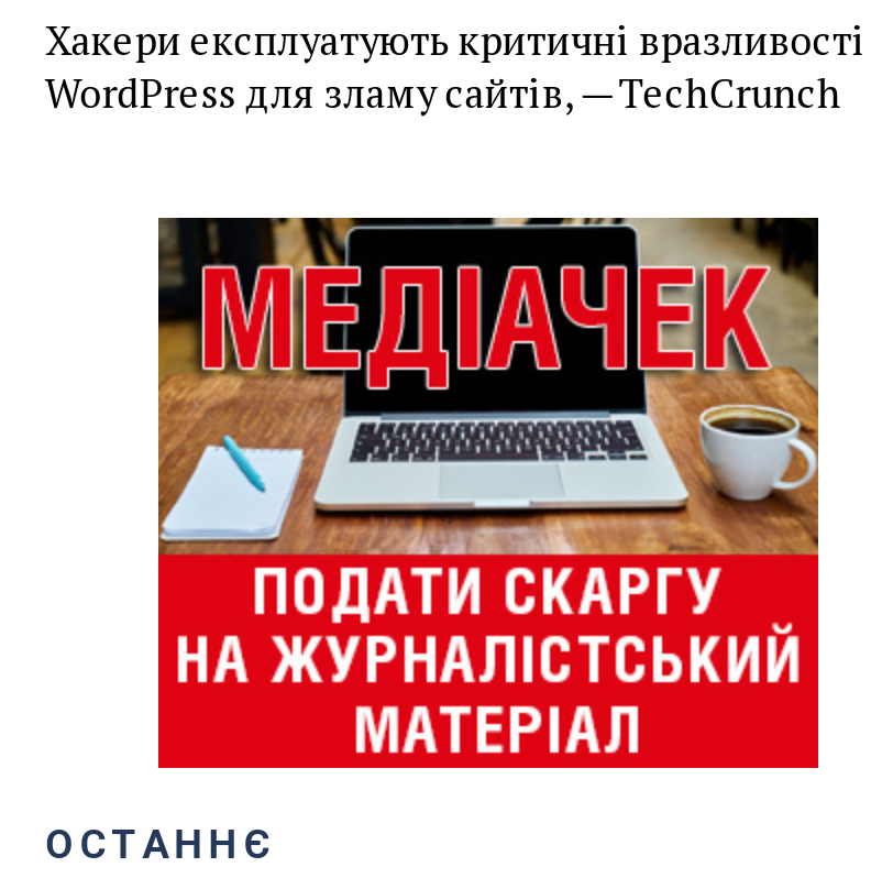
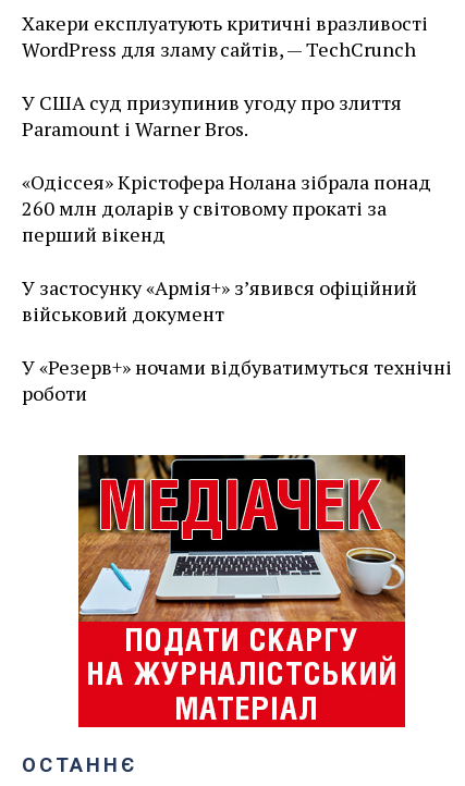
+ У США суд призупинив угоду про злиття
+ Paramount і Warner Bros.
+ «Одіссея» Крістофера Нолана зібрала понад
+ 260 млн доларів у світовому прокаті за
+ перший вікенд
+ У застосунку «Армія+» зʼявився офіційний
+ військовий документ
+ У «Резерв+» ночами відбуватимуться технічні
+ роботи
